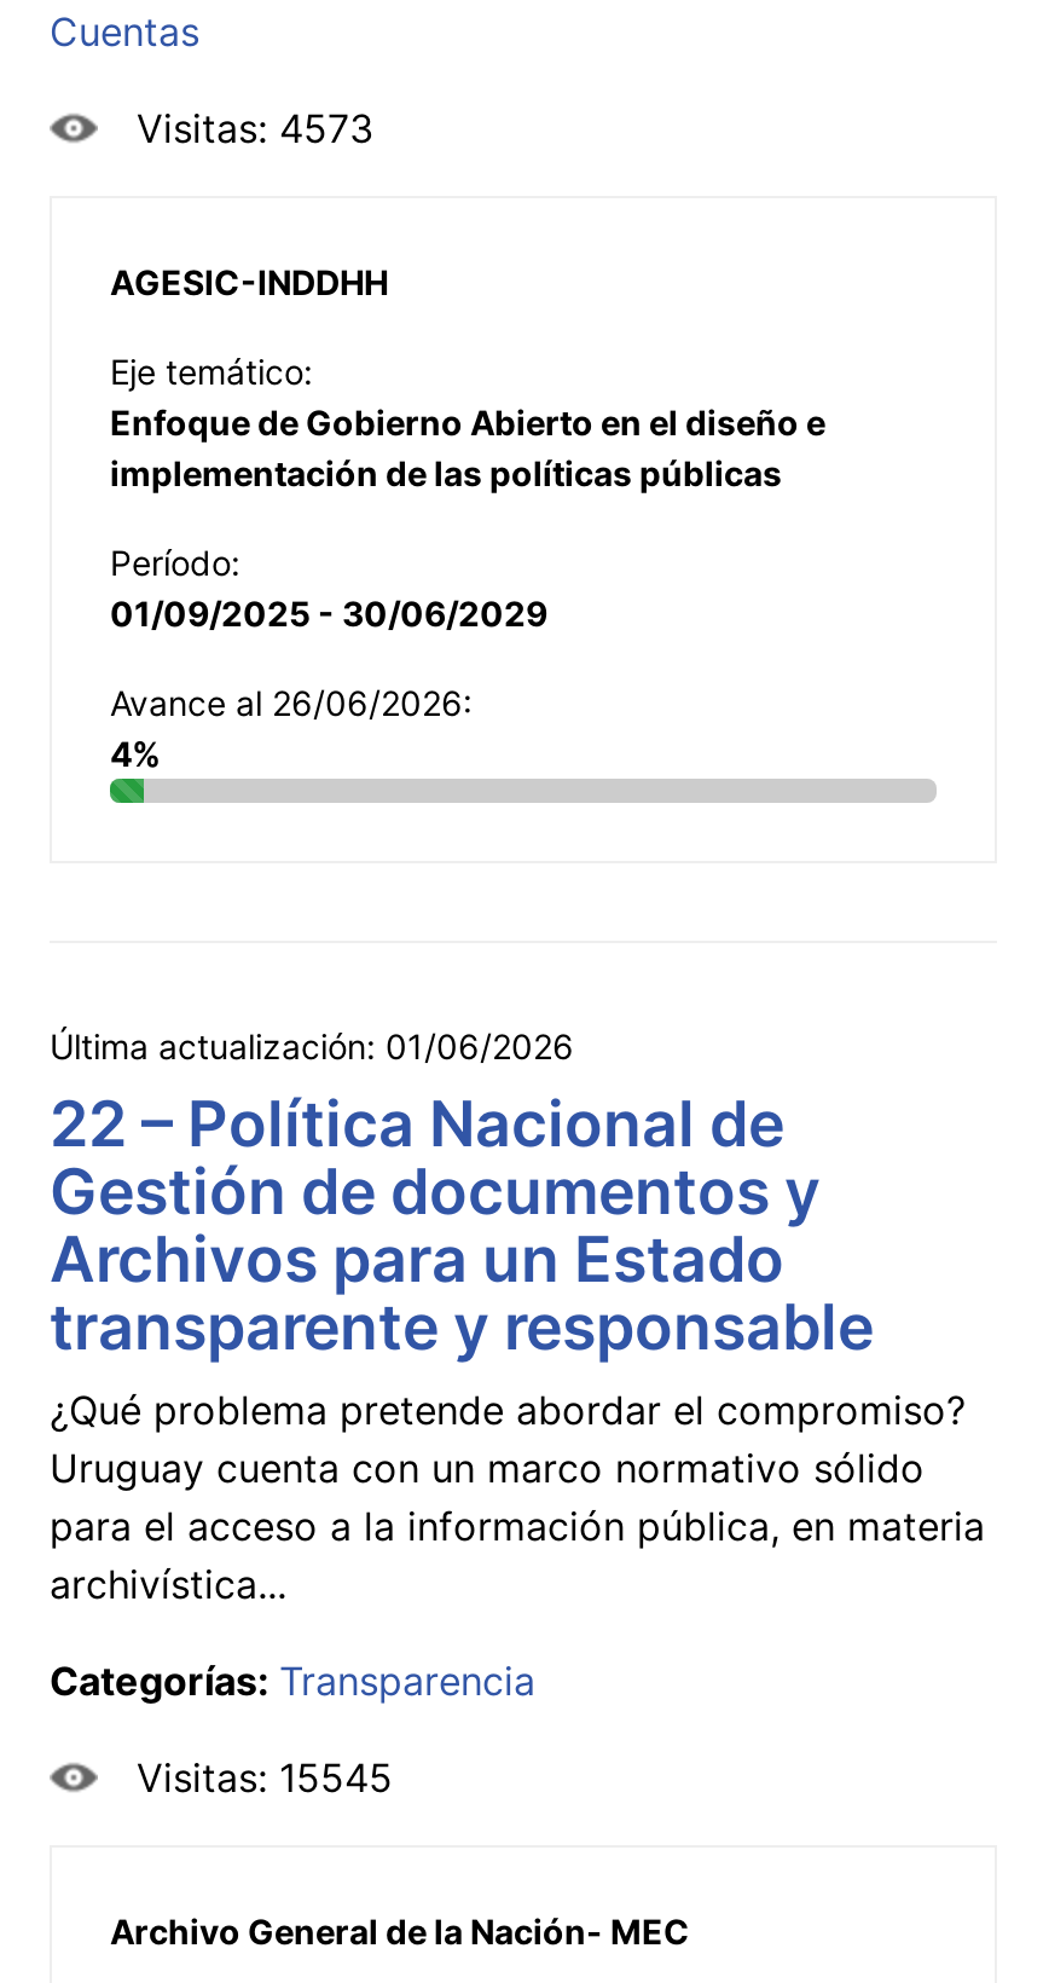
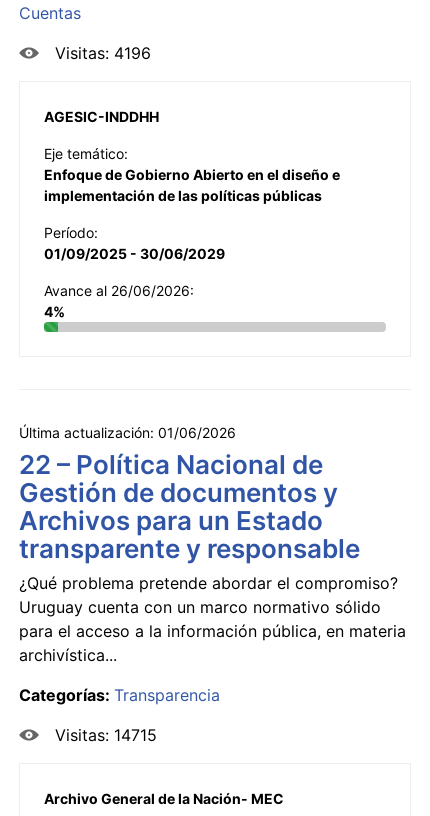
- Visitas: 4573
+ Visitas: 4196

- Visitas: 15545
+ Visitas: 14715
